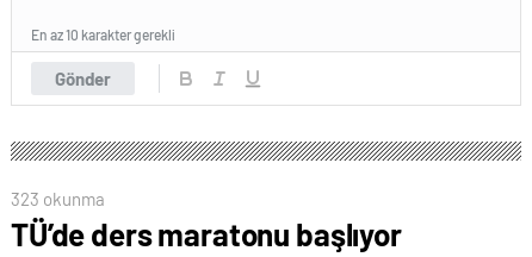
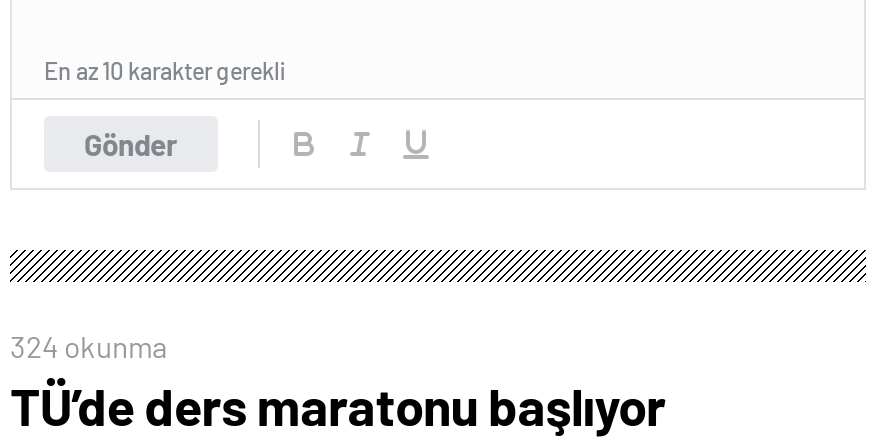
- 323 okunma
+ 324 okunma
